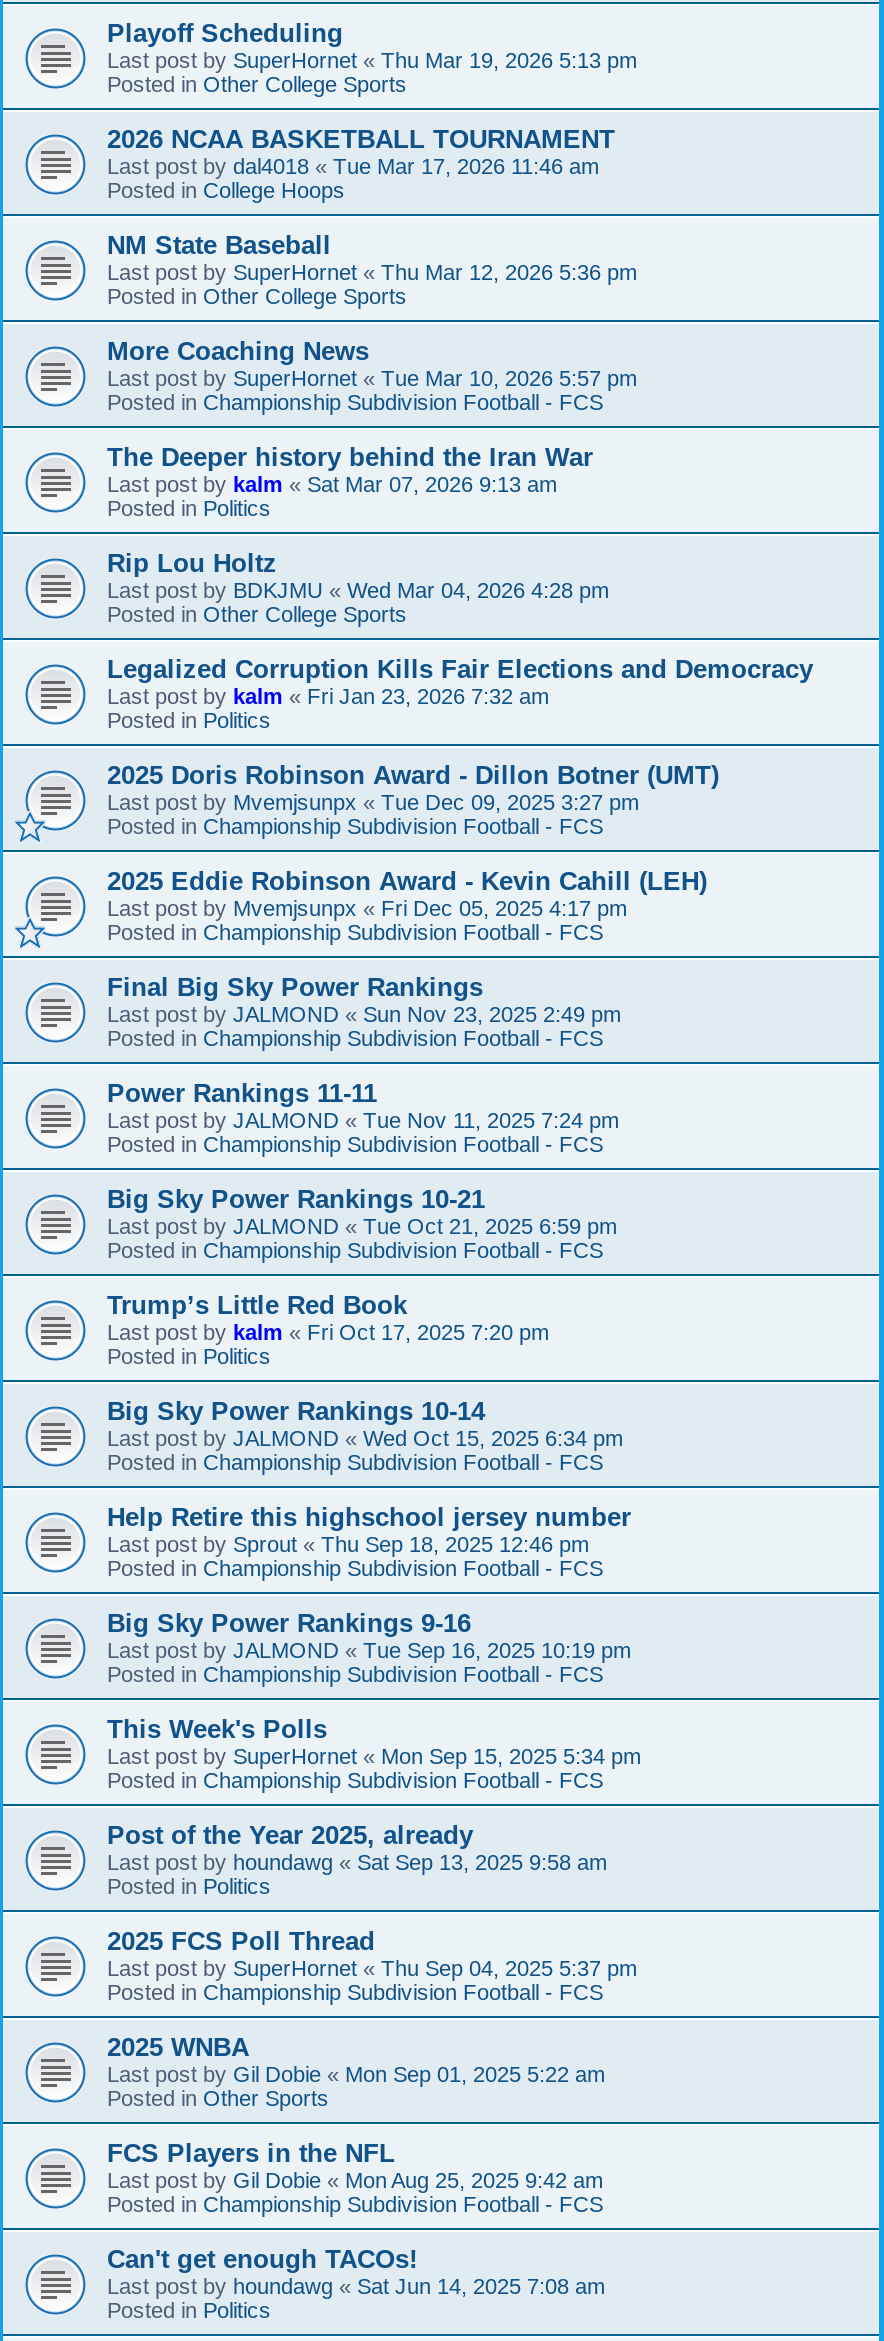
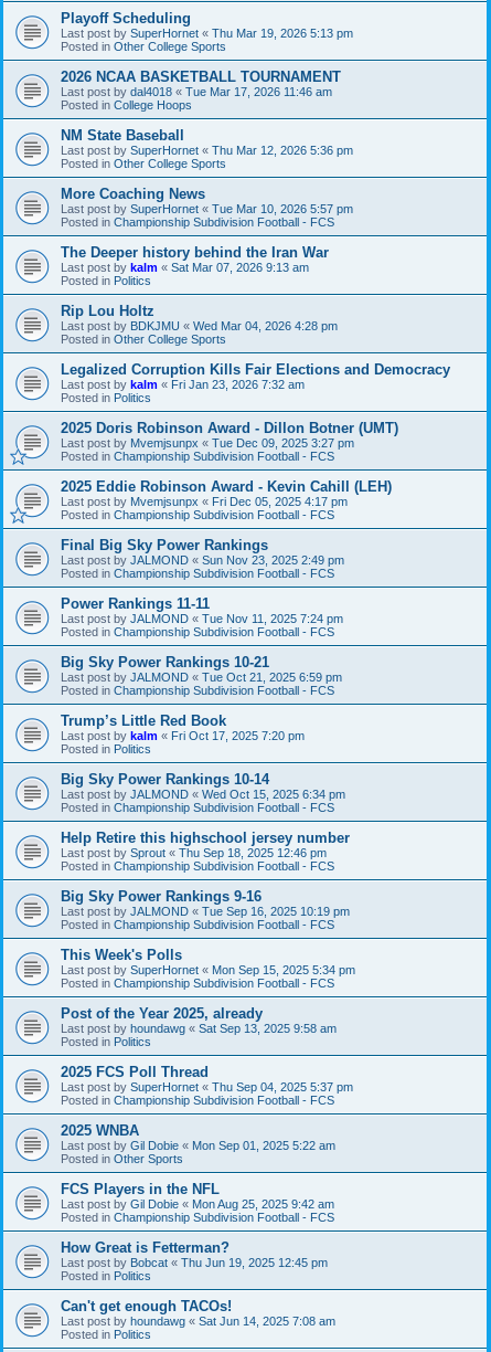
+ How Great is Fetterman?
+ Last post by Bobcat «Thu Jun 19, 2025 12:45 pm
+ Posted in Politics
